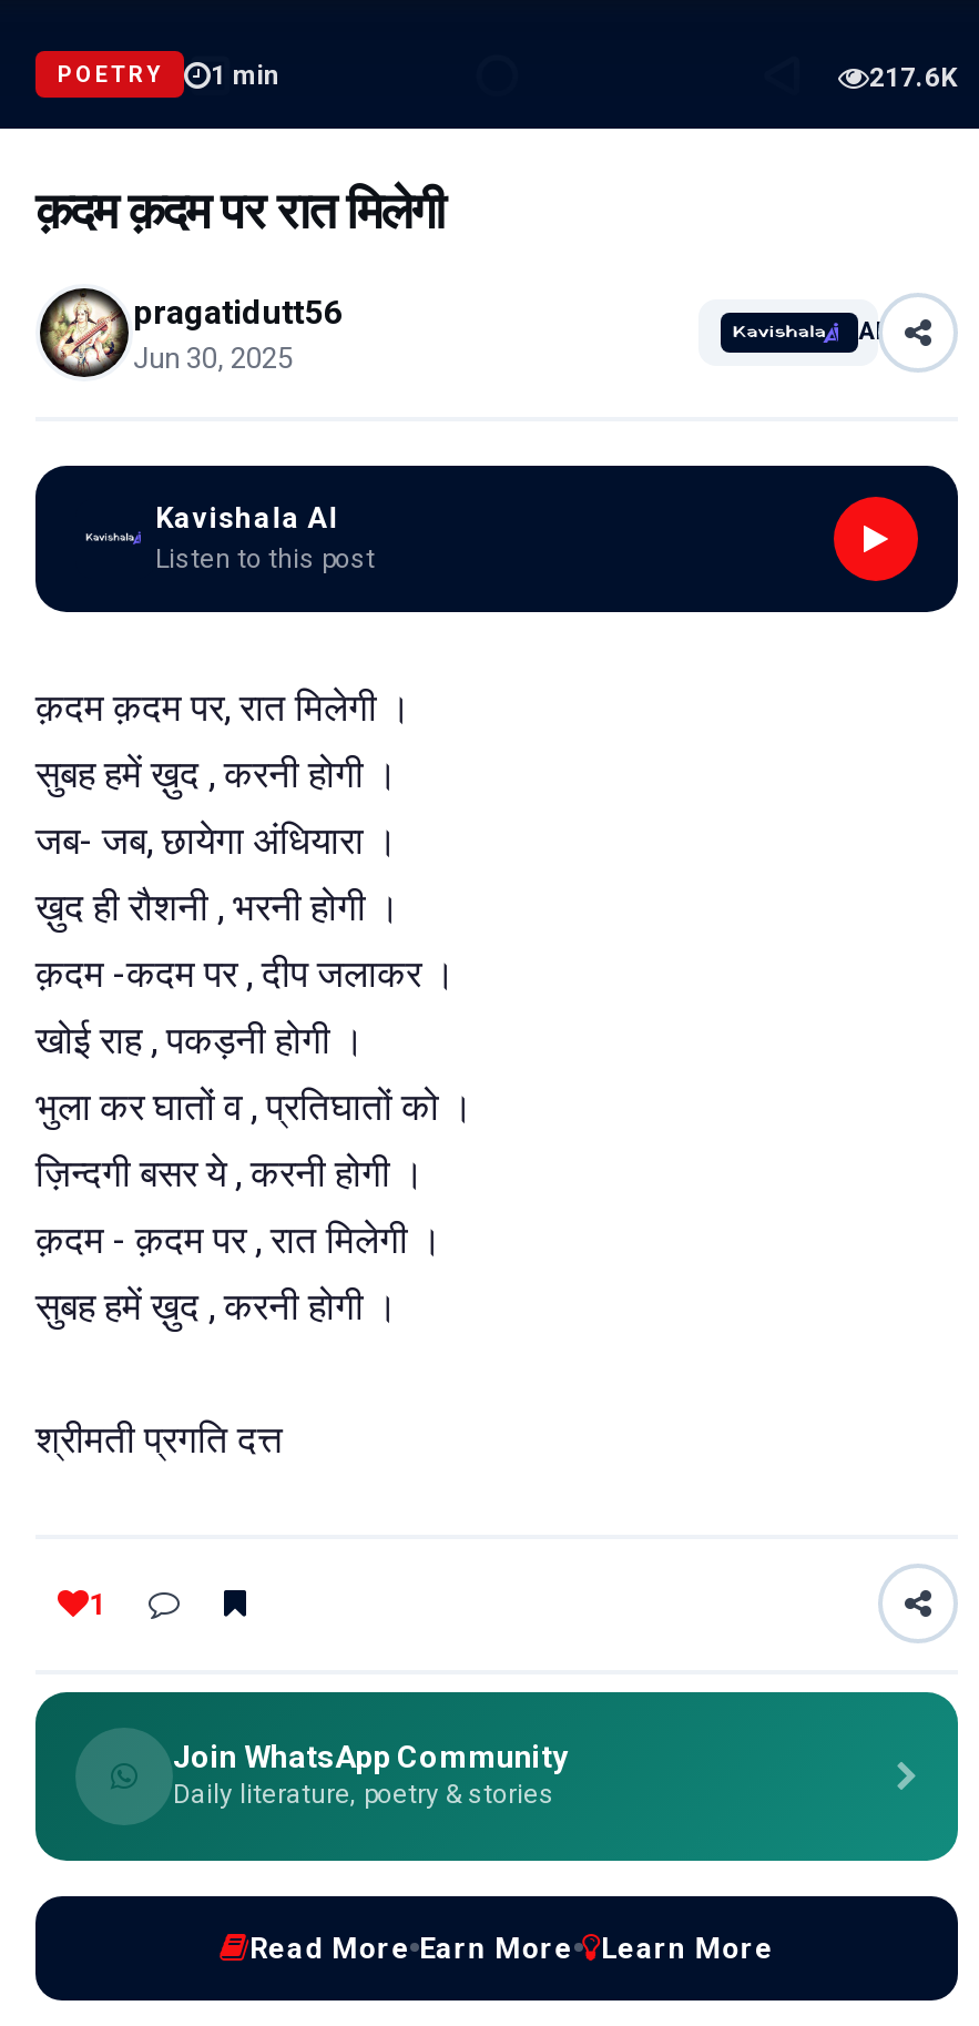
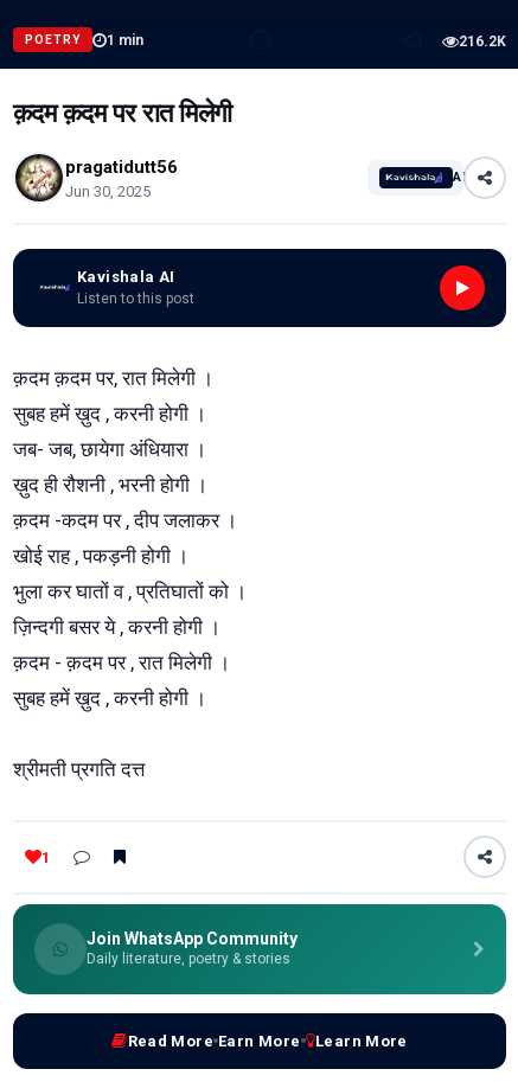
- 217.6K
+ 216.2K
